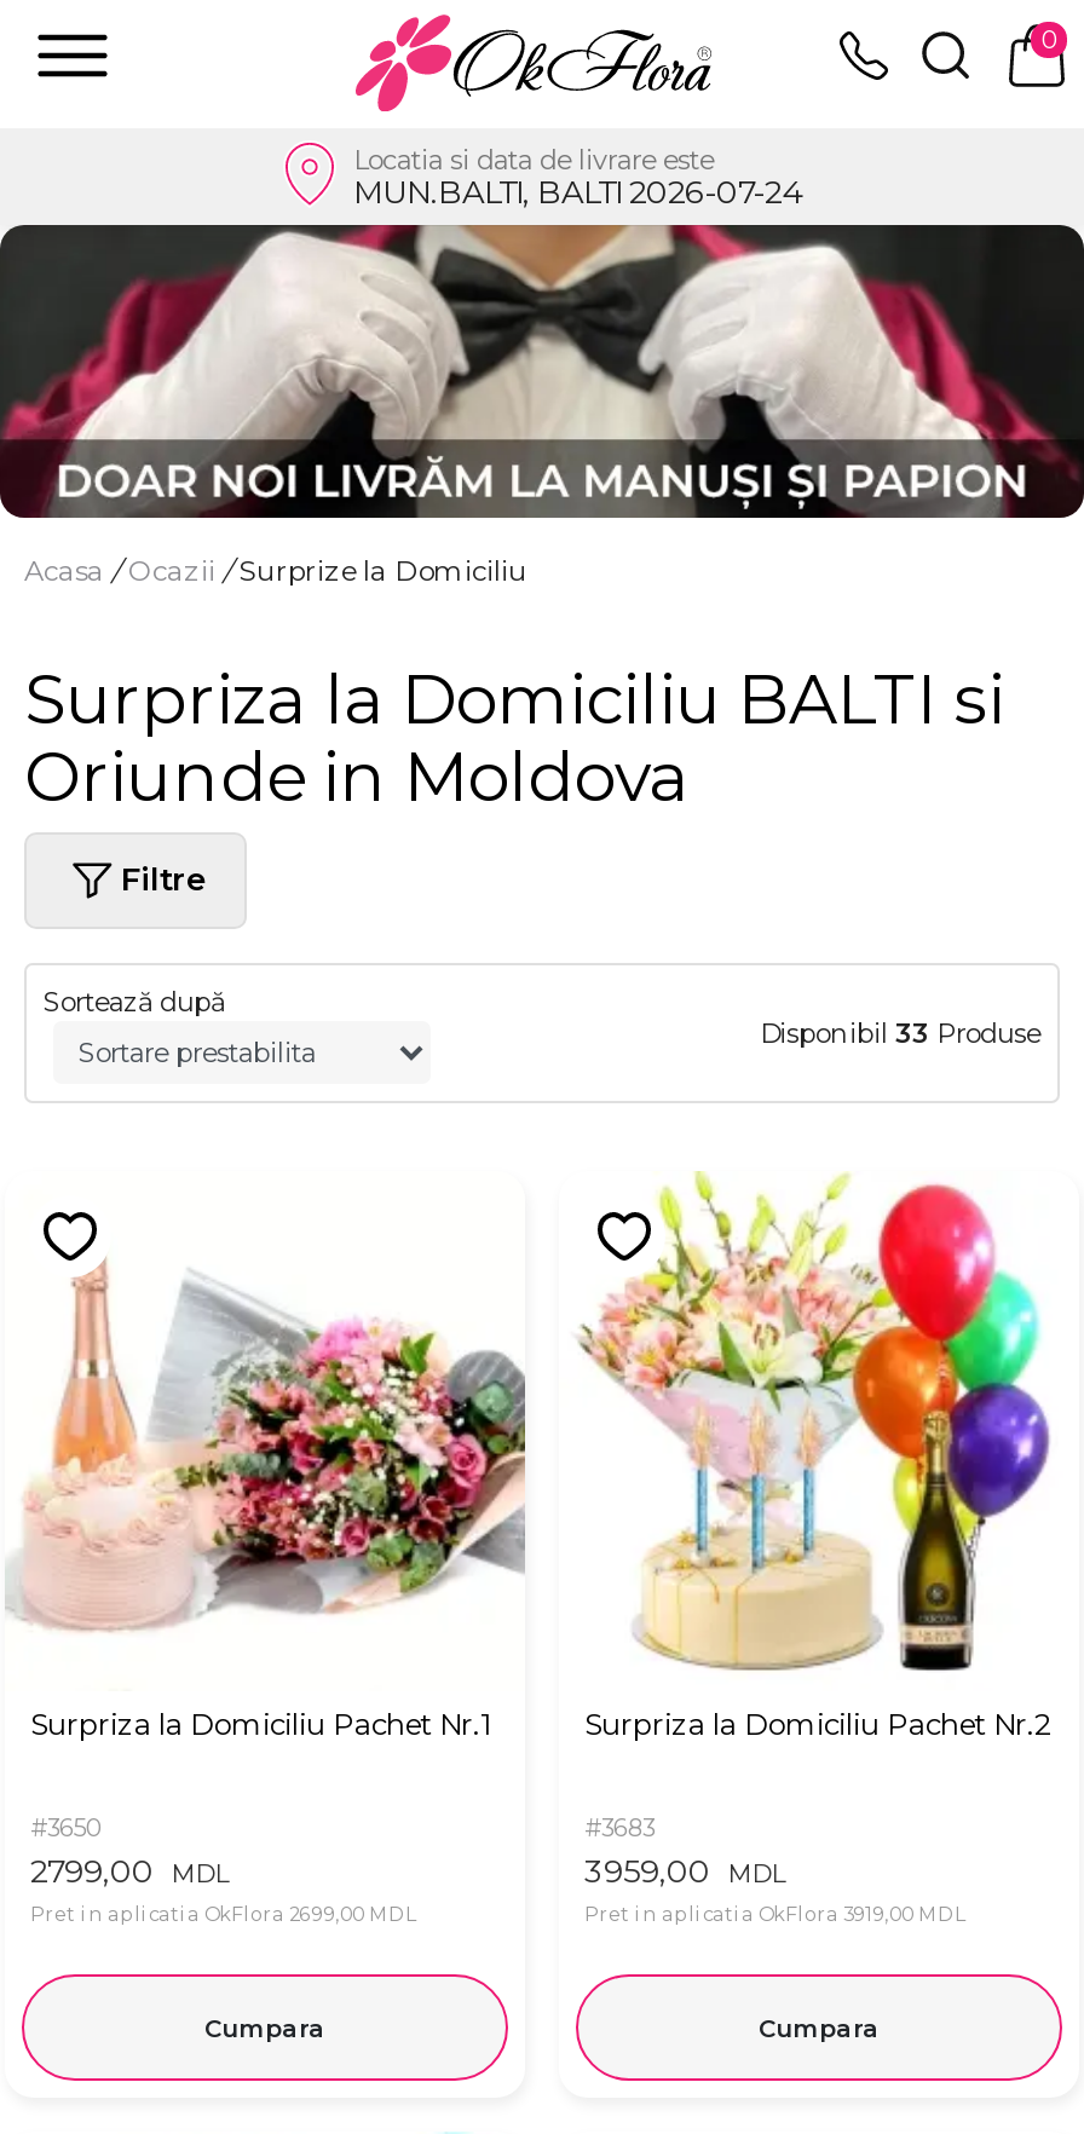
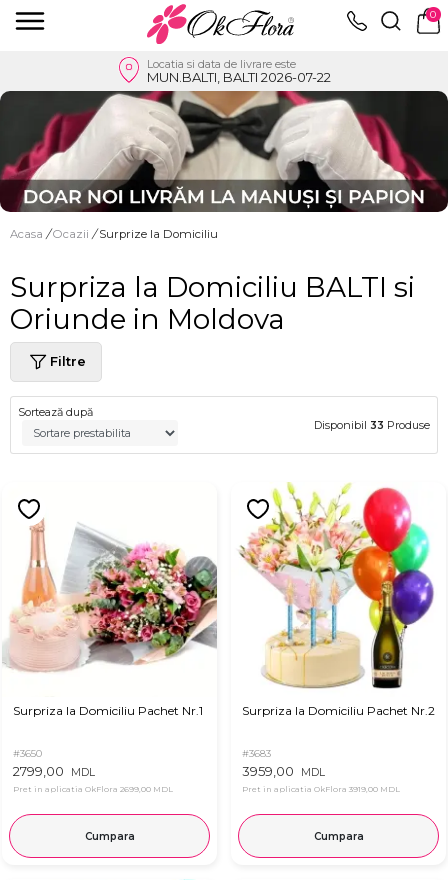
- MUN.BALTI, BALTI 2026-07-24
+ MUN.BALTI, BALTI 2026-07-22
